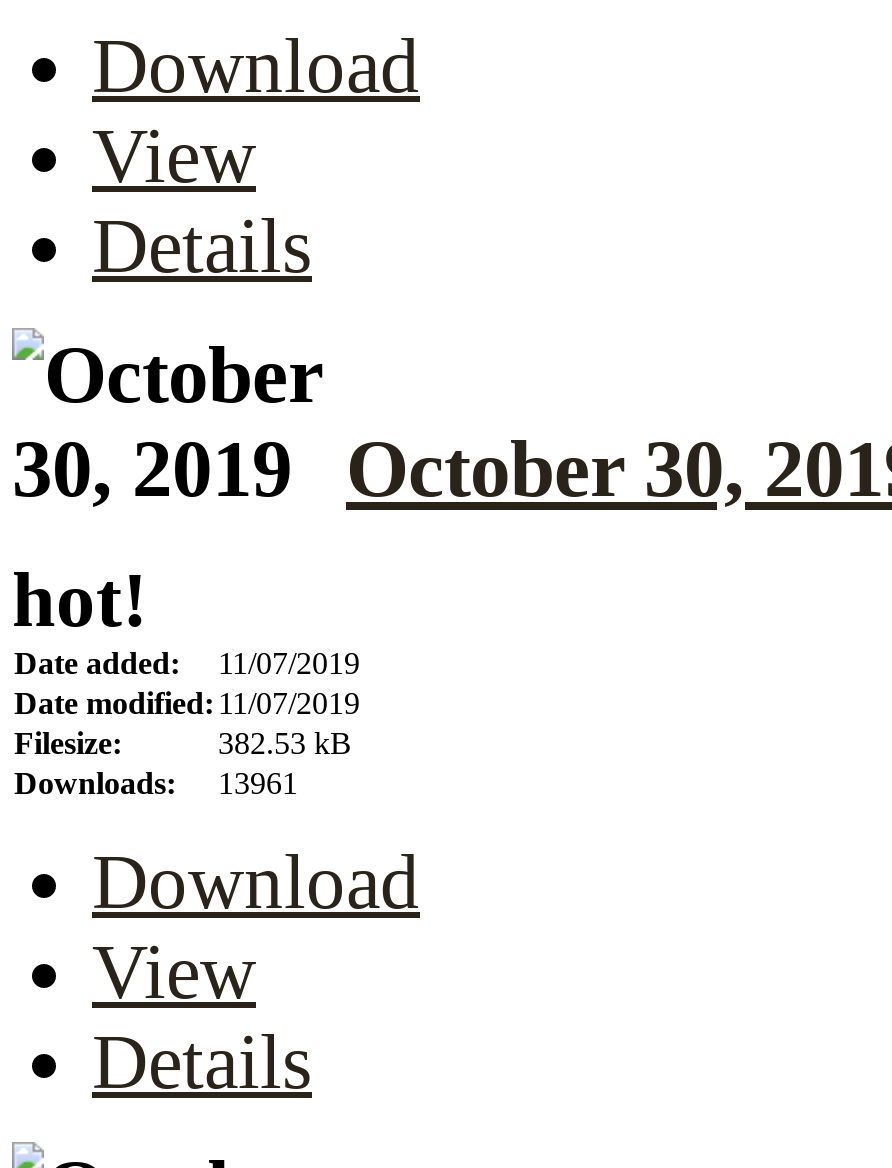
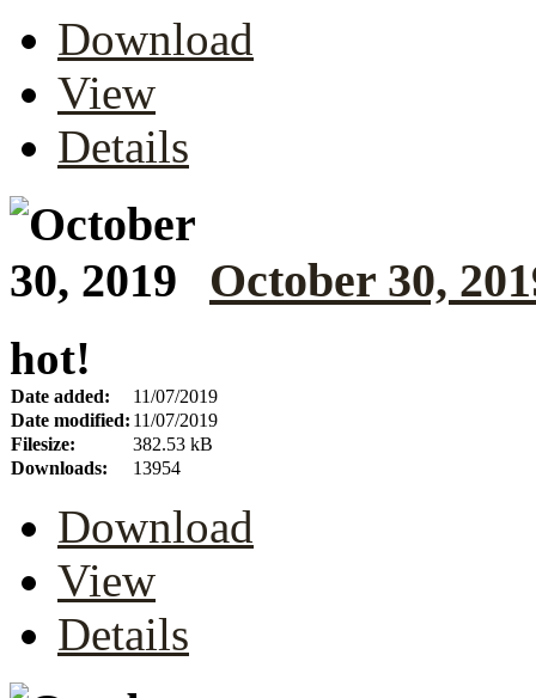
- Downloads: 13961
+ Downloads: 13954
